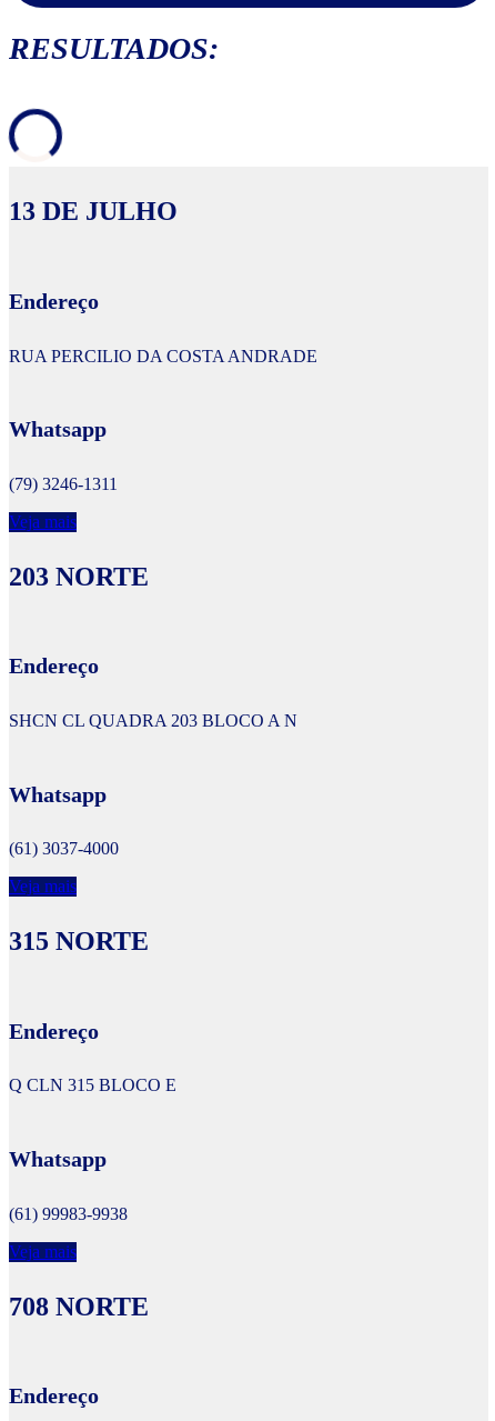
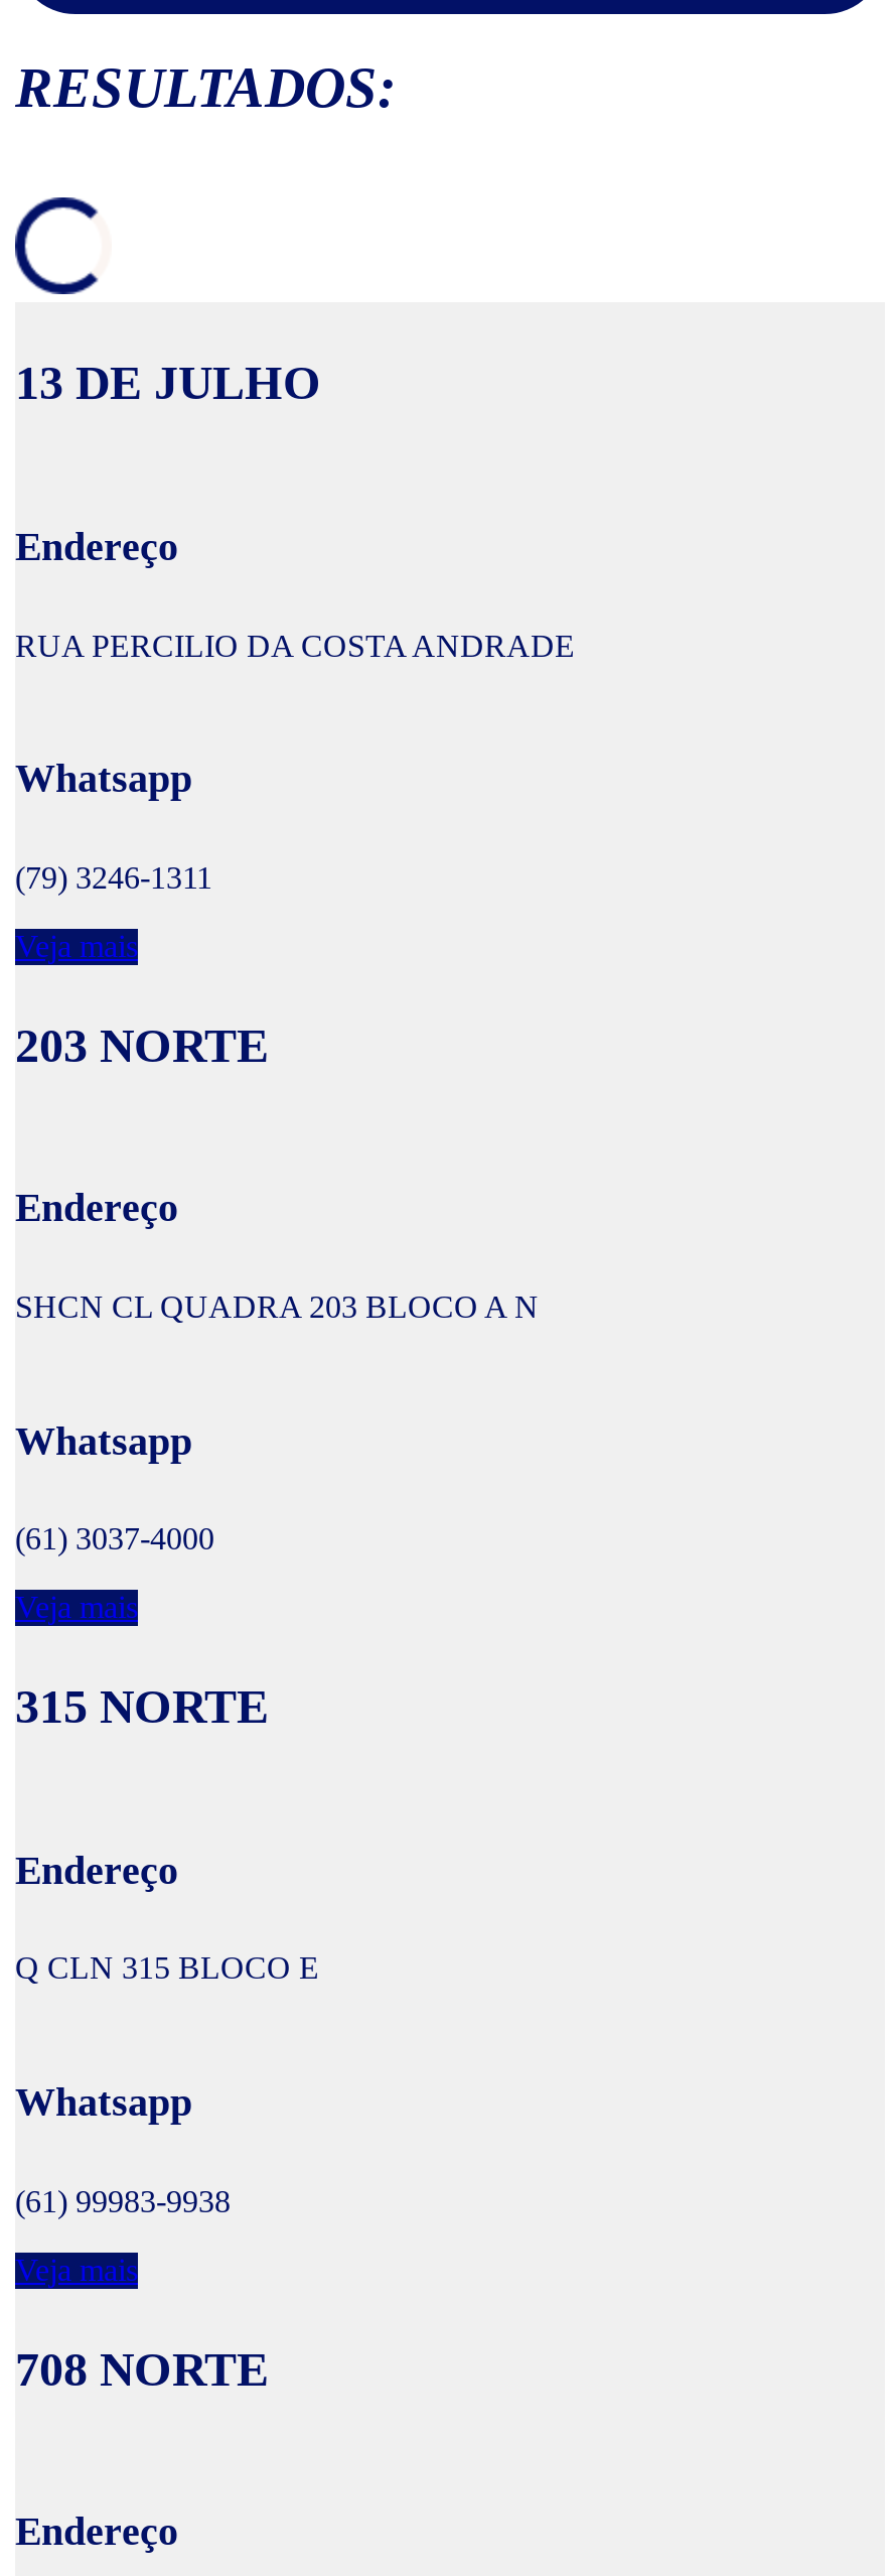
- [image]
+ [image]
